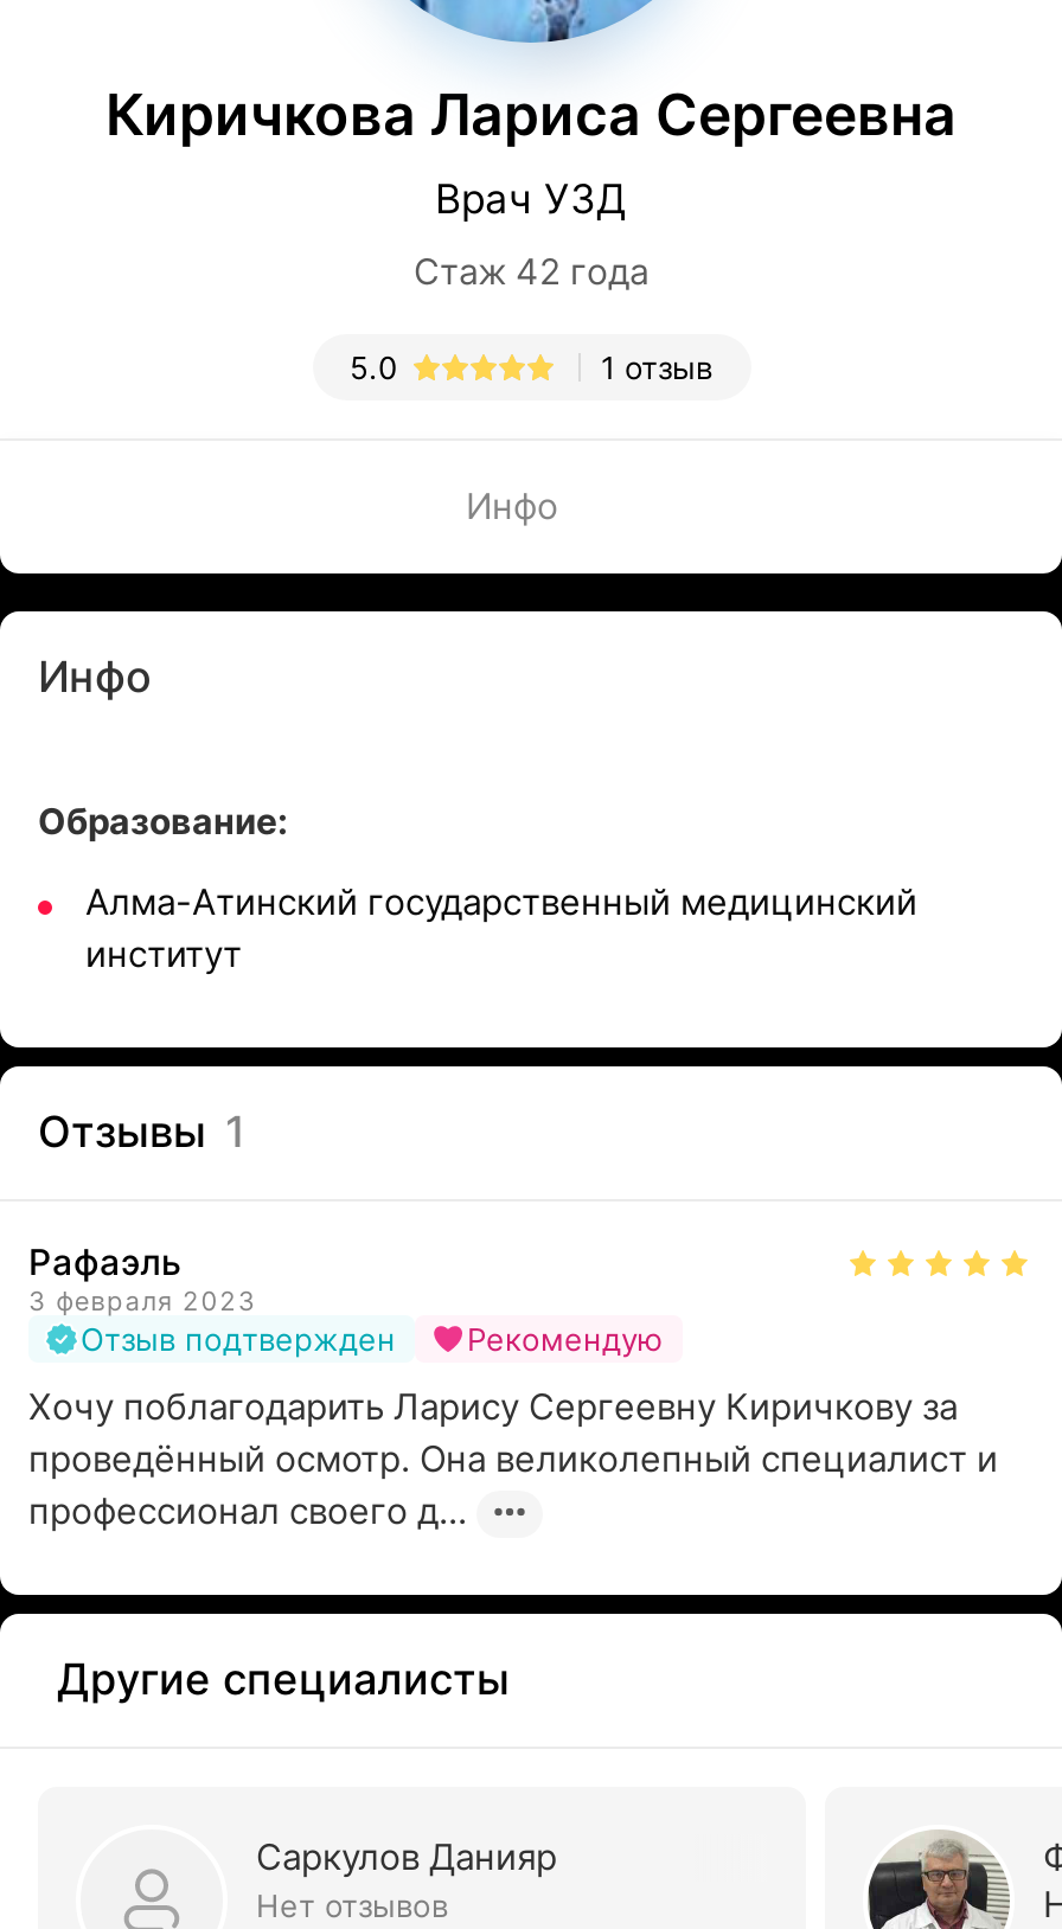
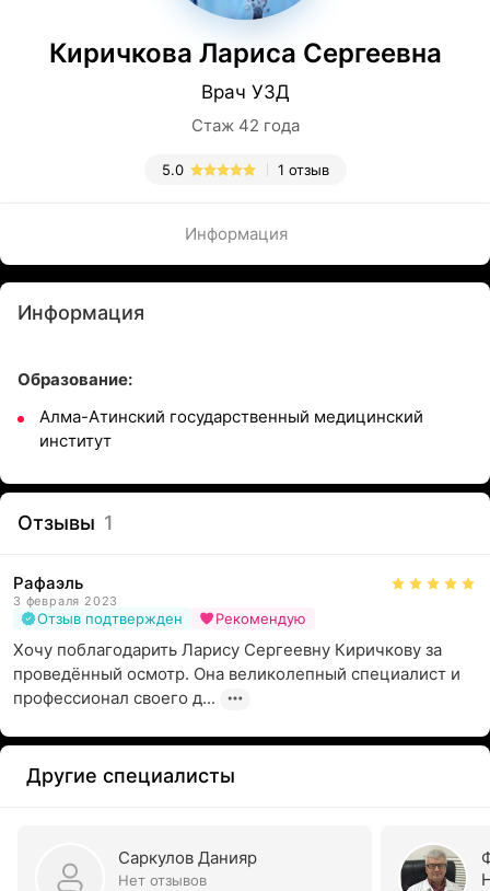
- Инфо
+ Информация

- Инфо
+ Информация
